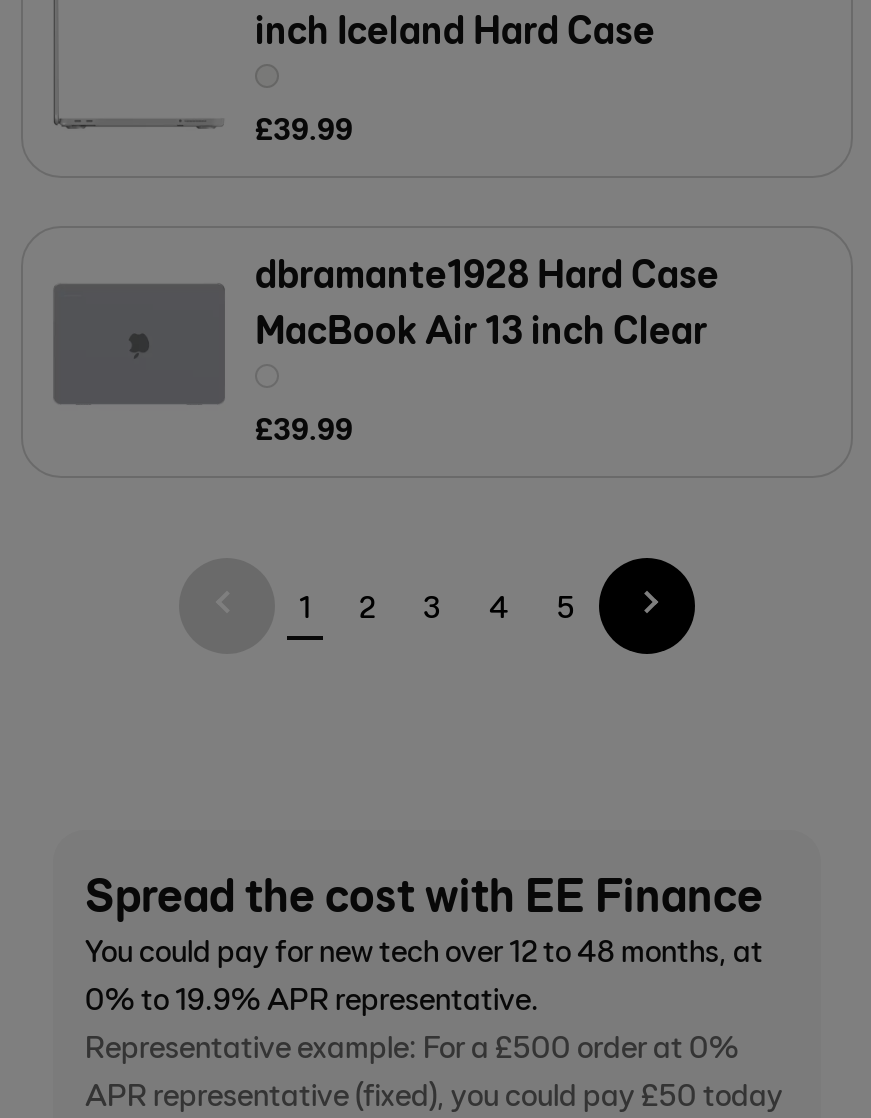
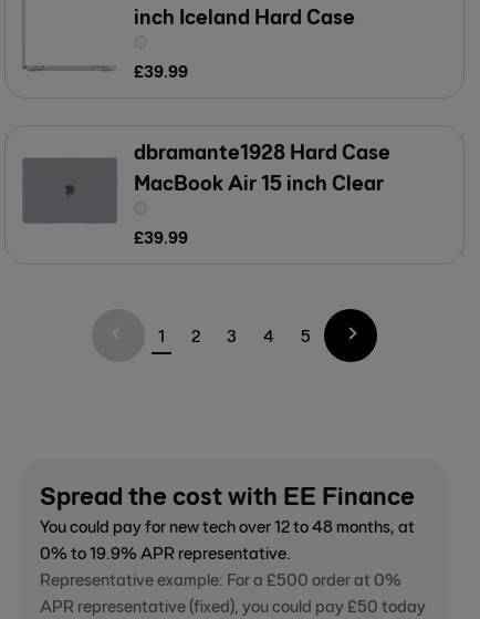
- MacBook Air 13 inch Clear
+ MacBook Air 15 inch Clear
